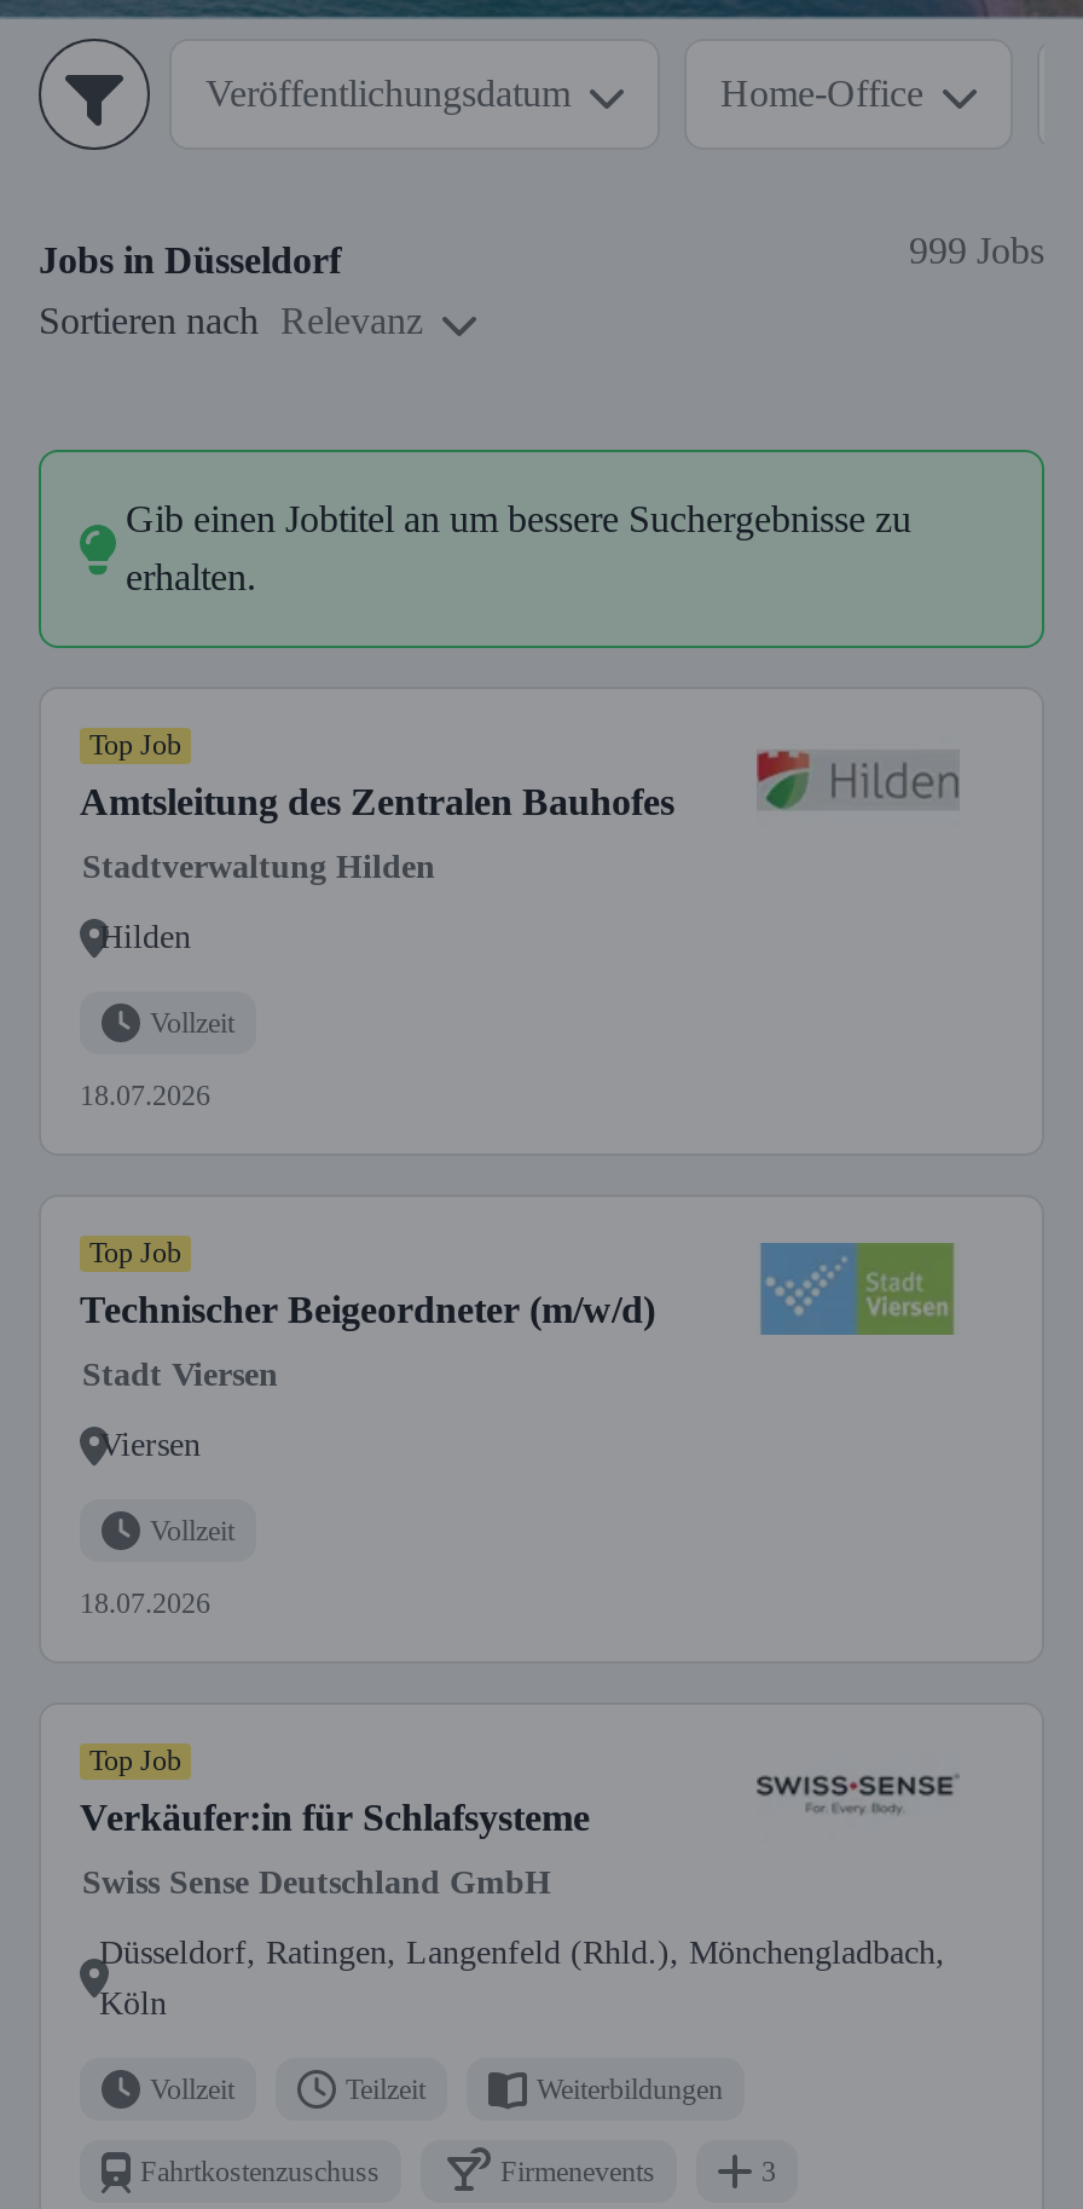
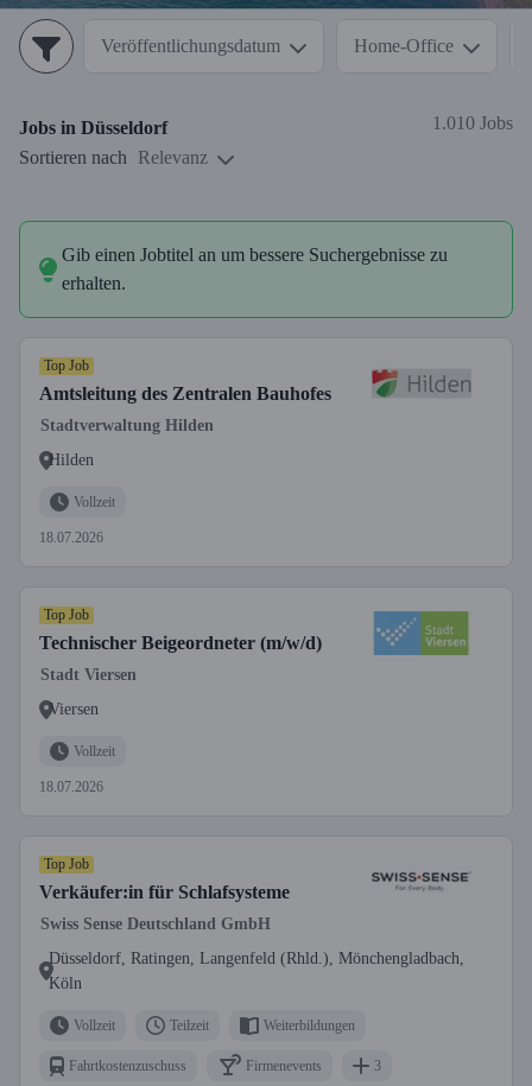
- 999 Jobs
+ 1.010 Jobs
